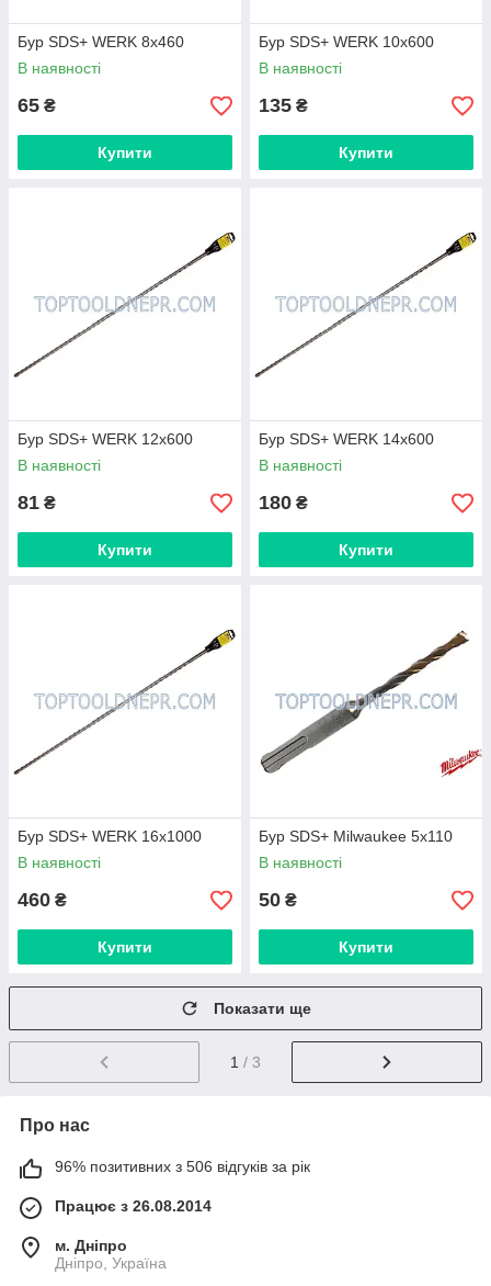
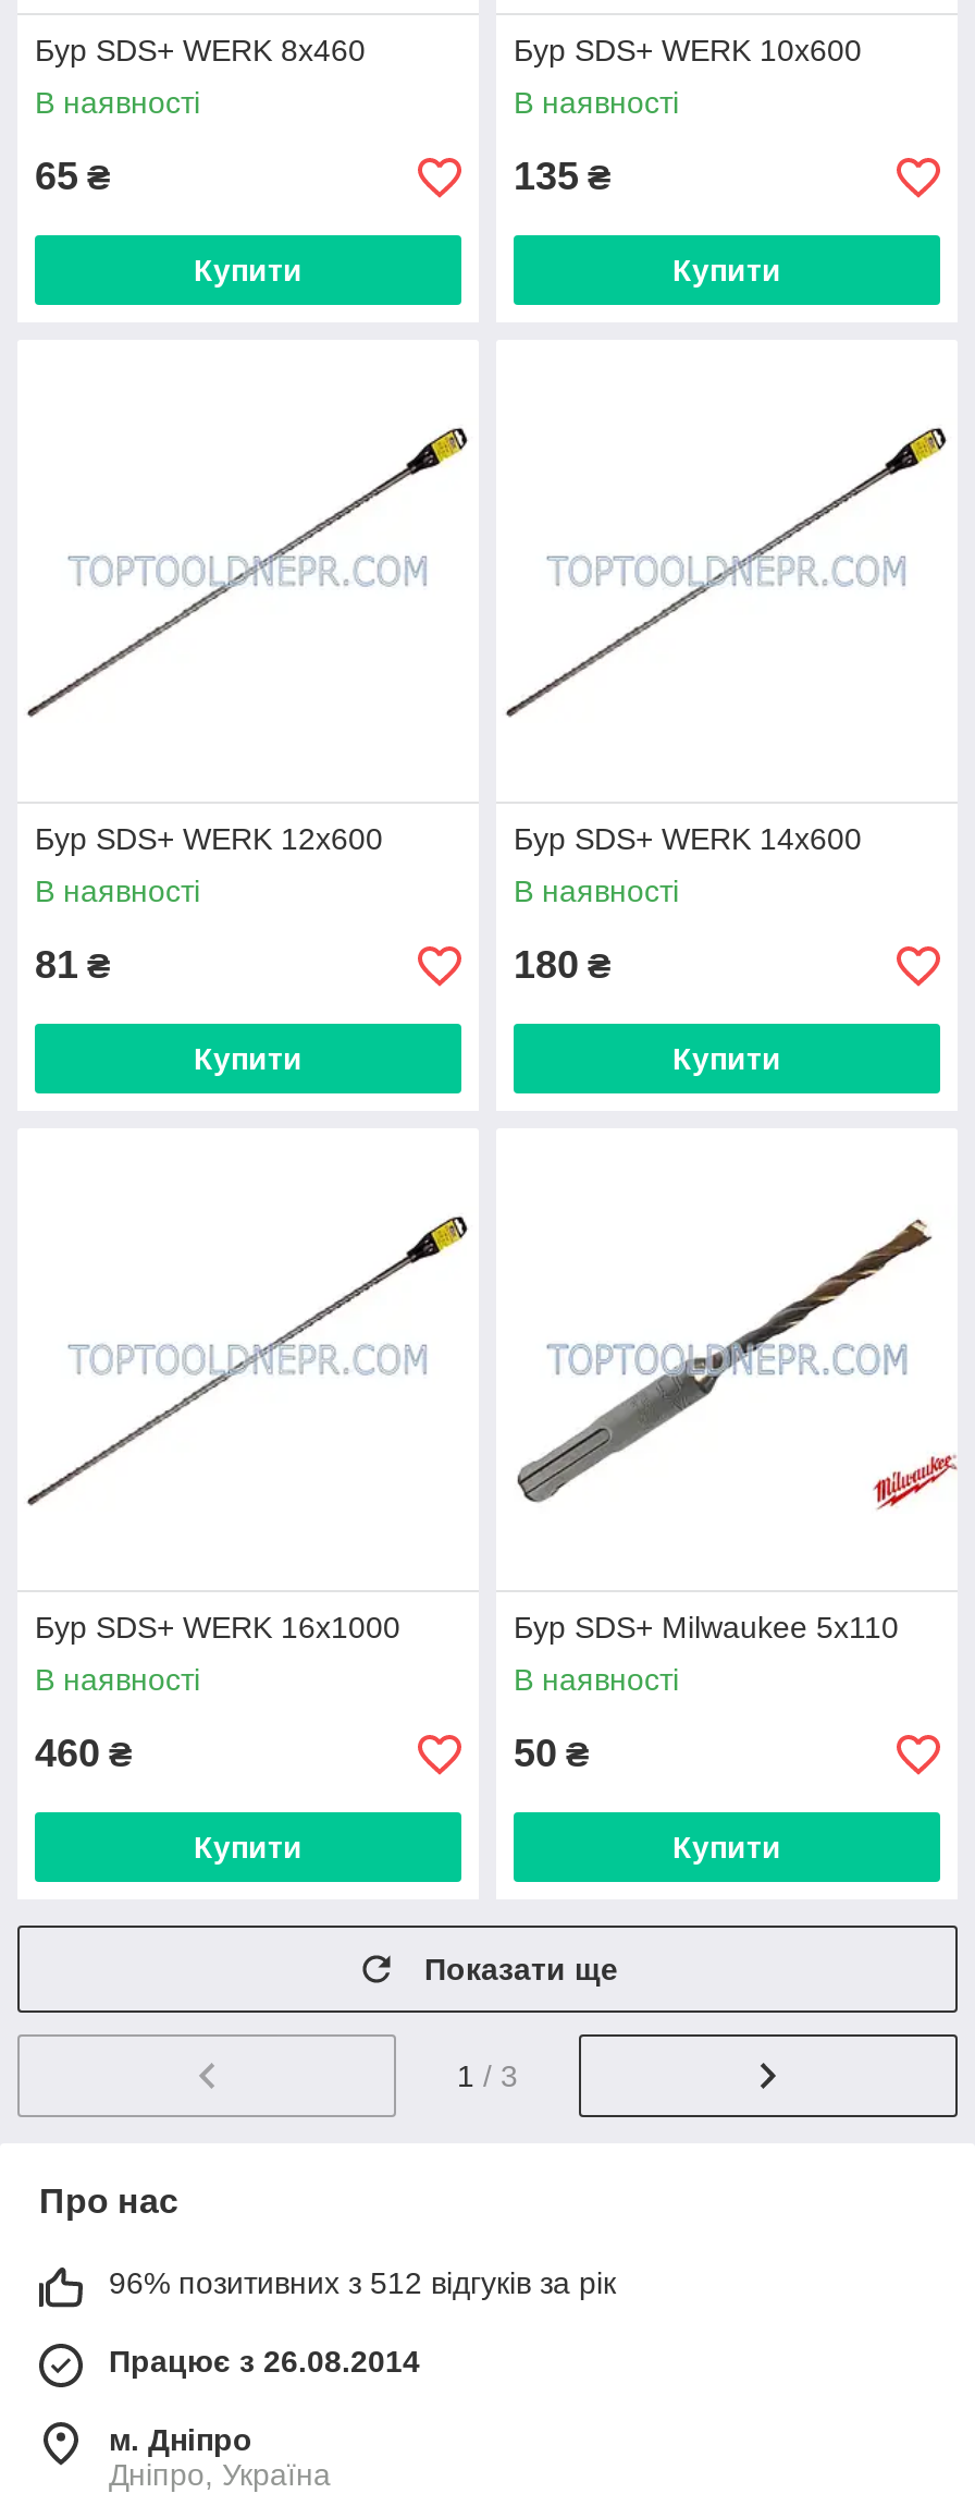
- 96% позитивних з 506 відгуків за рік
+ 96% позитивних з 512 відгуків за рік
